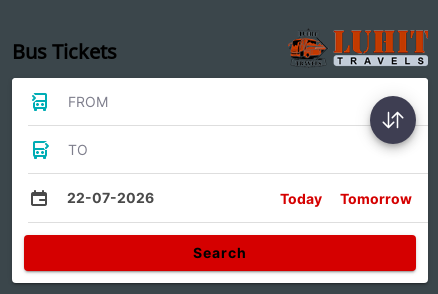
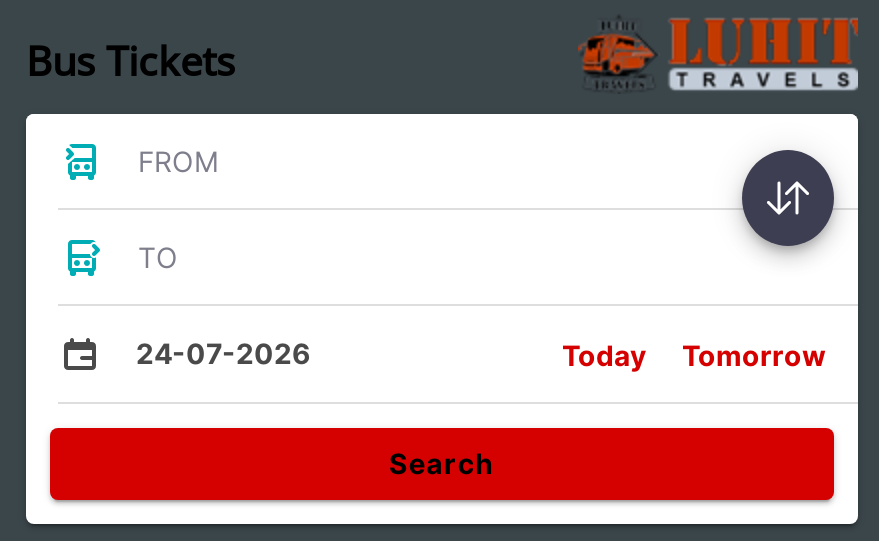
- 22-07-2026
+ 24-07-2026
